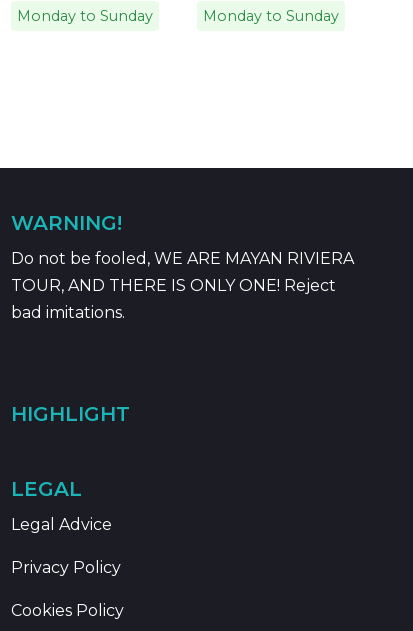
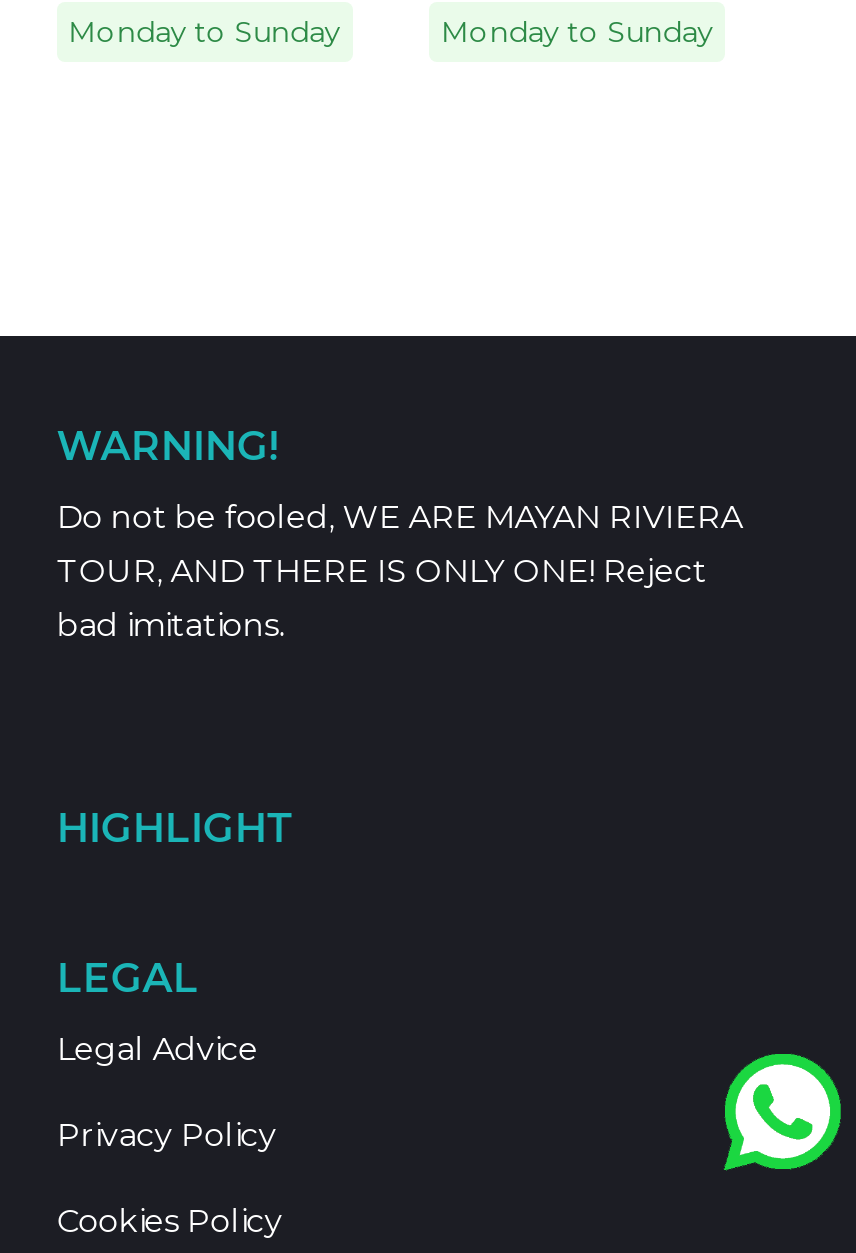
+ [image]
